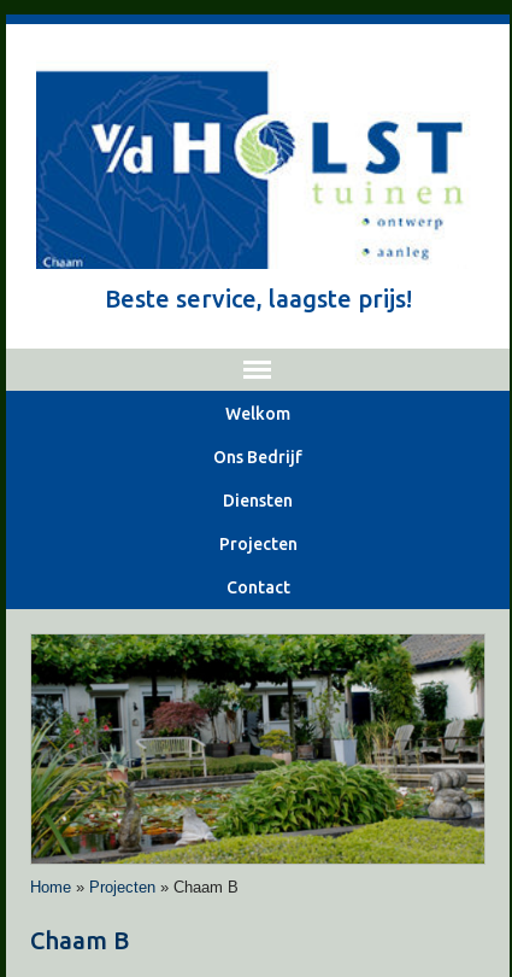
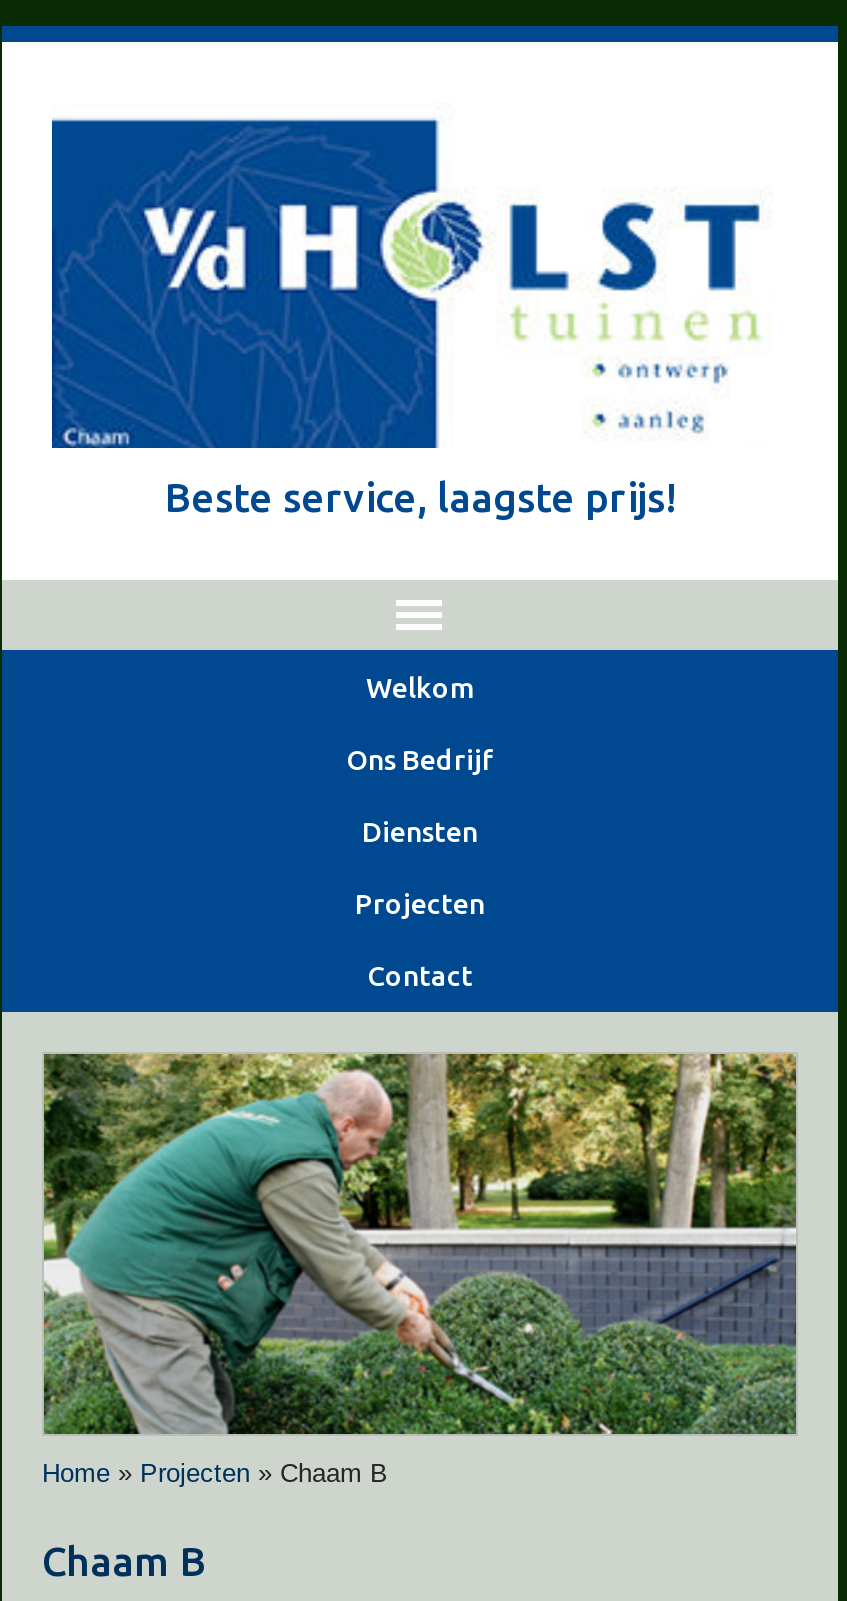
- [image]
+ [image]
